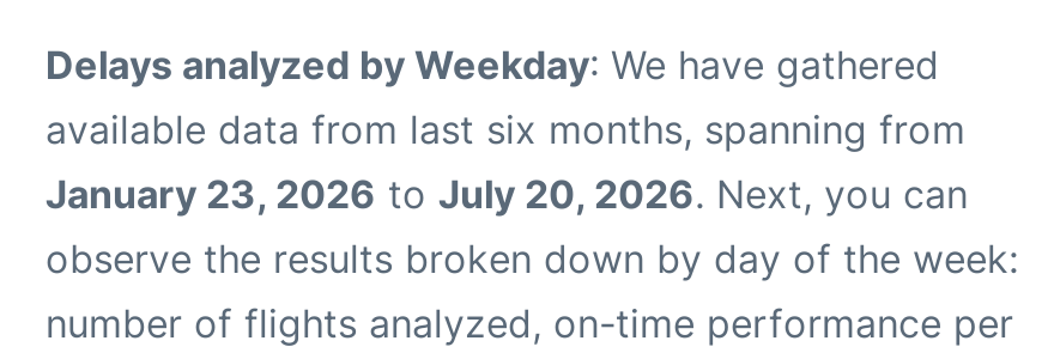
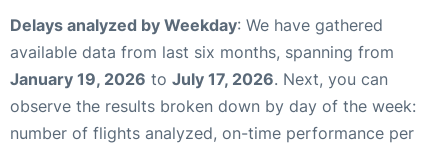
- January 23, 2026 to July 20, 2026. Next, you can
+ January 19, 2026 to July 17, 2026. Next, you can
